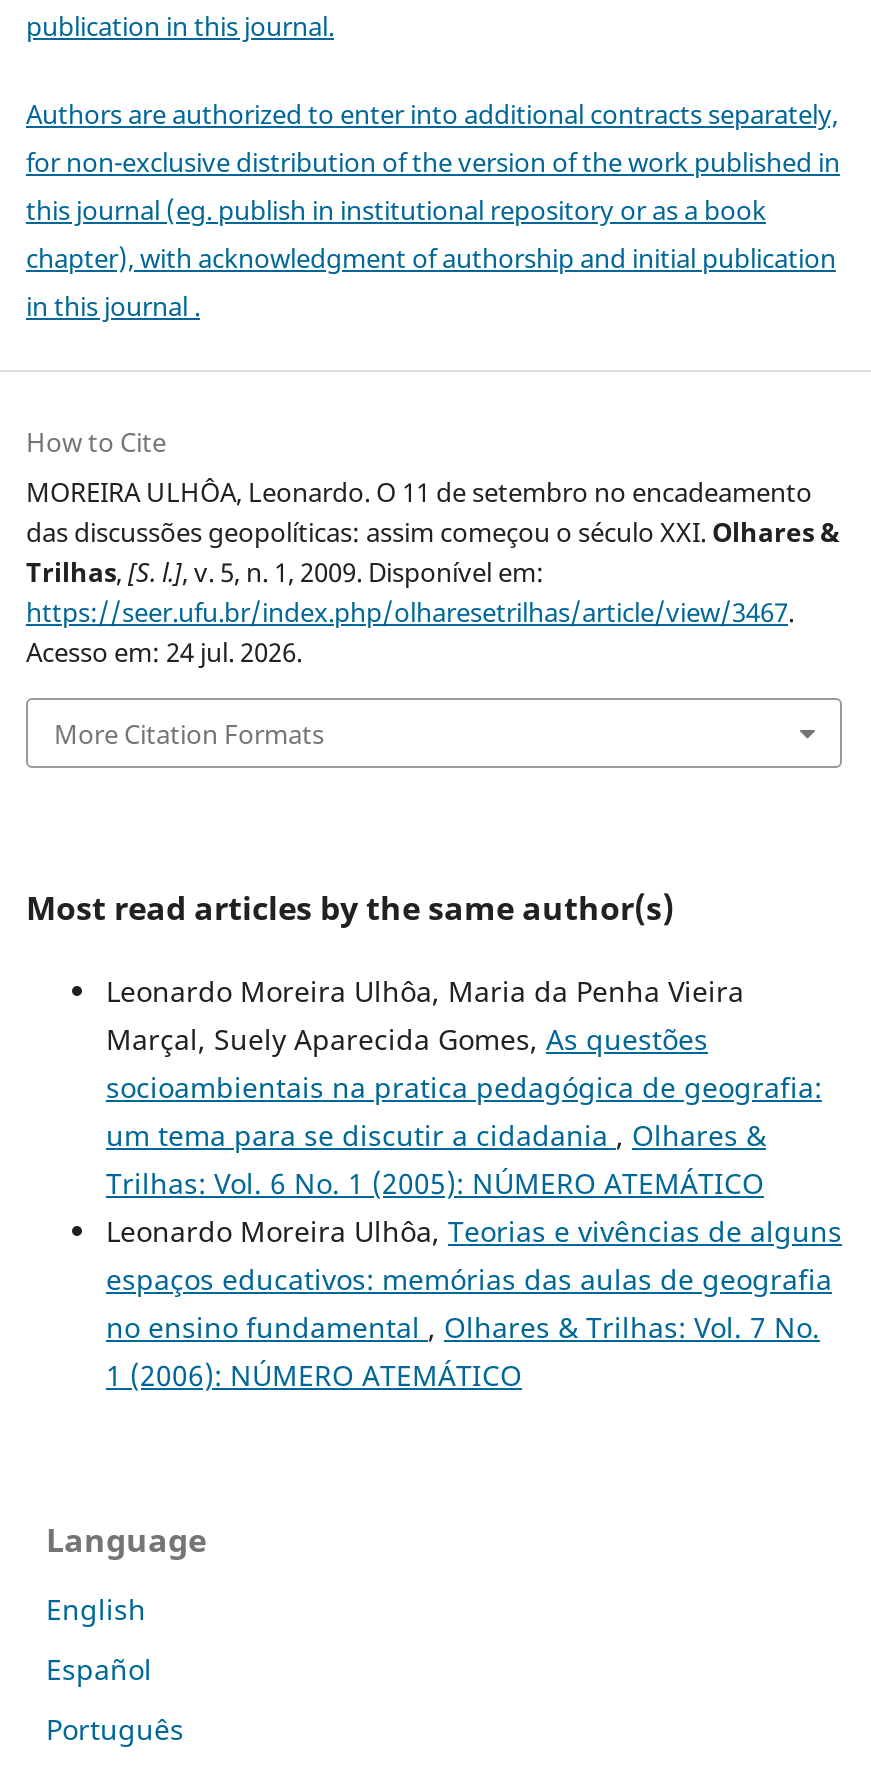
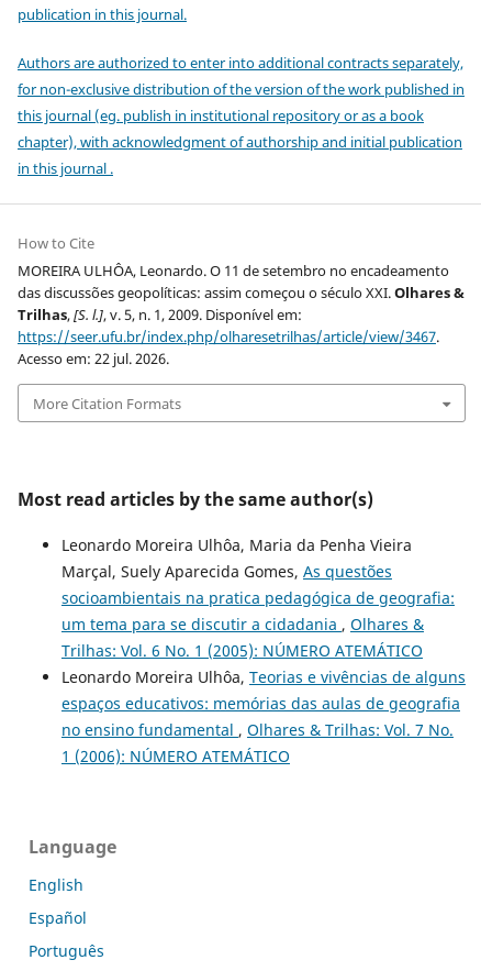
- Acesso em: 24 jul. 2026.
+ Acesso em: 22 jul. 2026.
